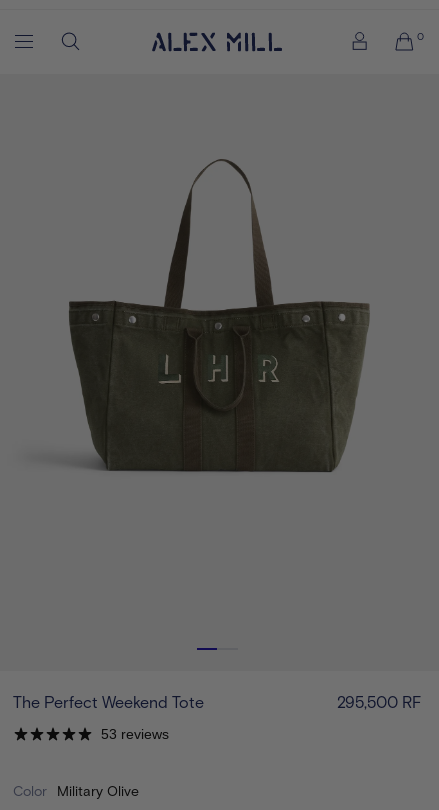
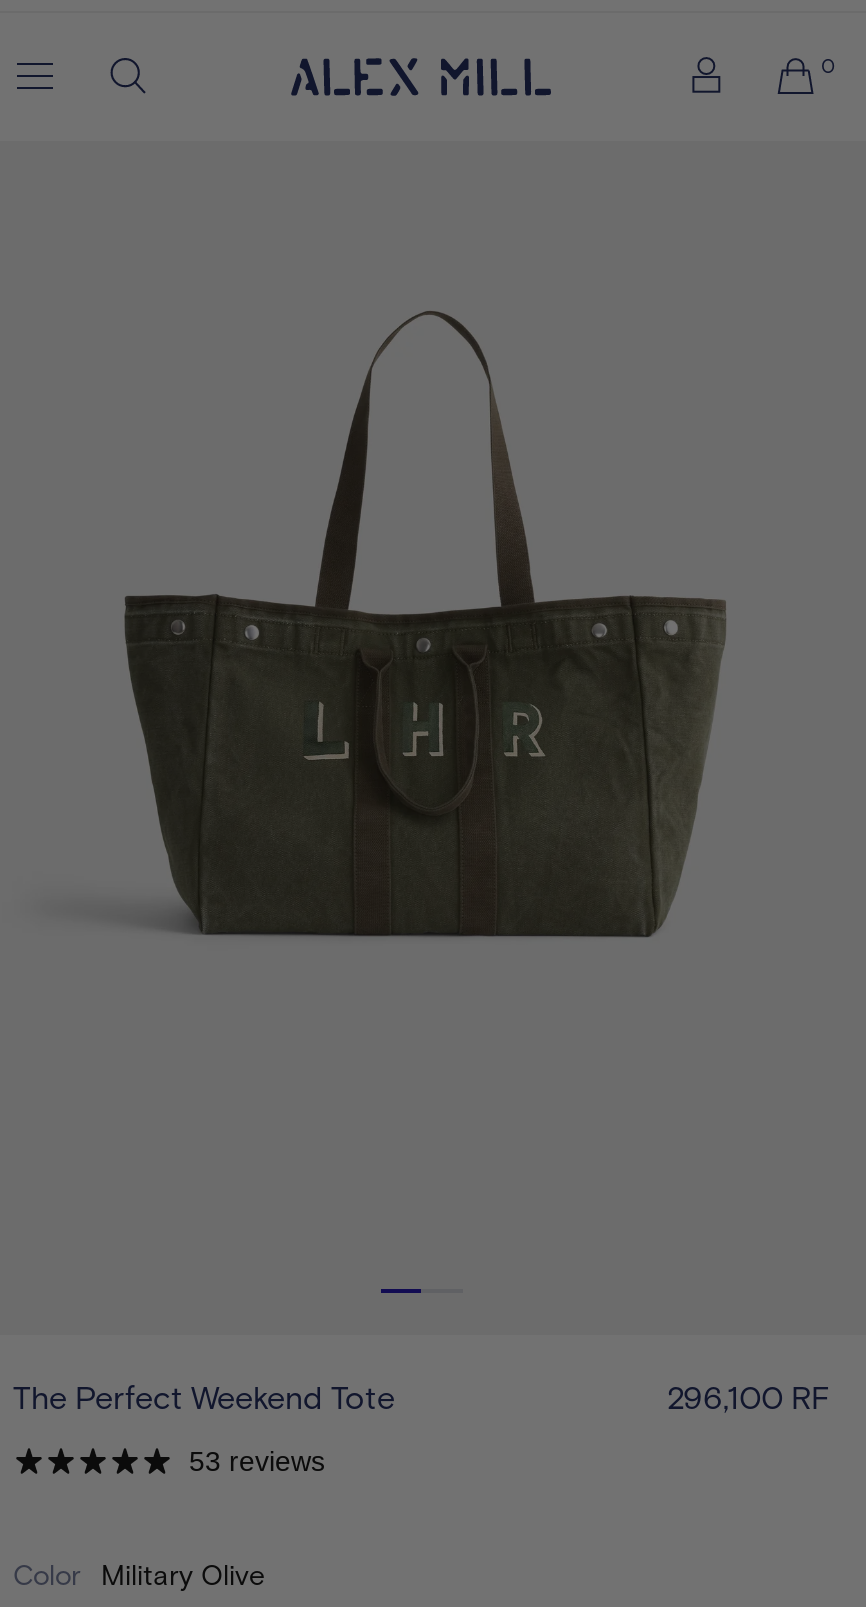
- 295,500 RF
+ 296,100 RF
